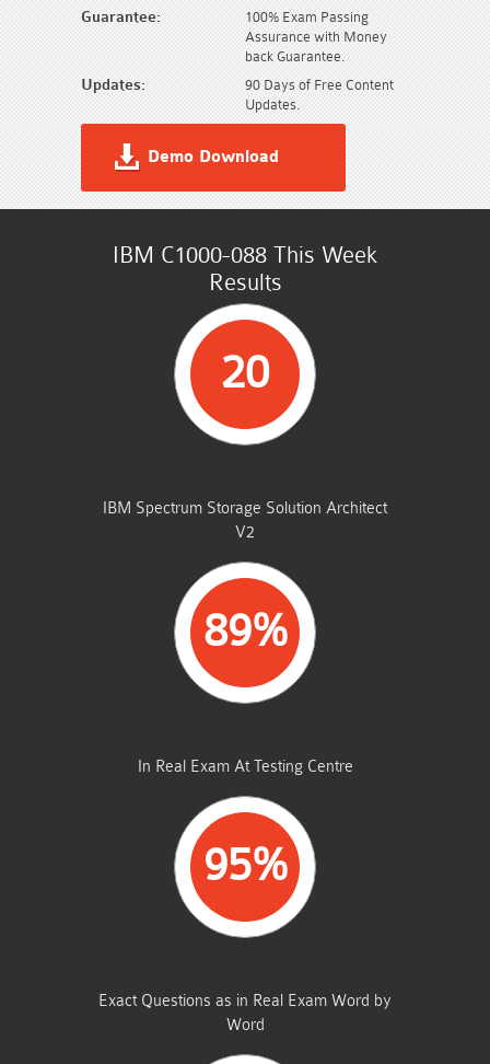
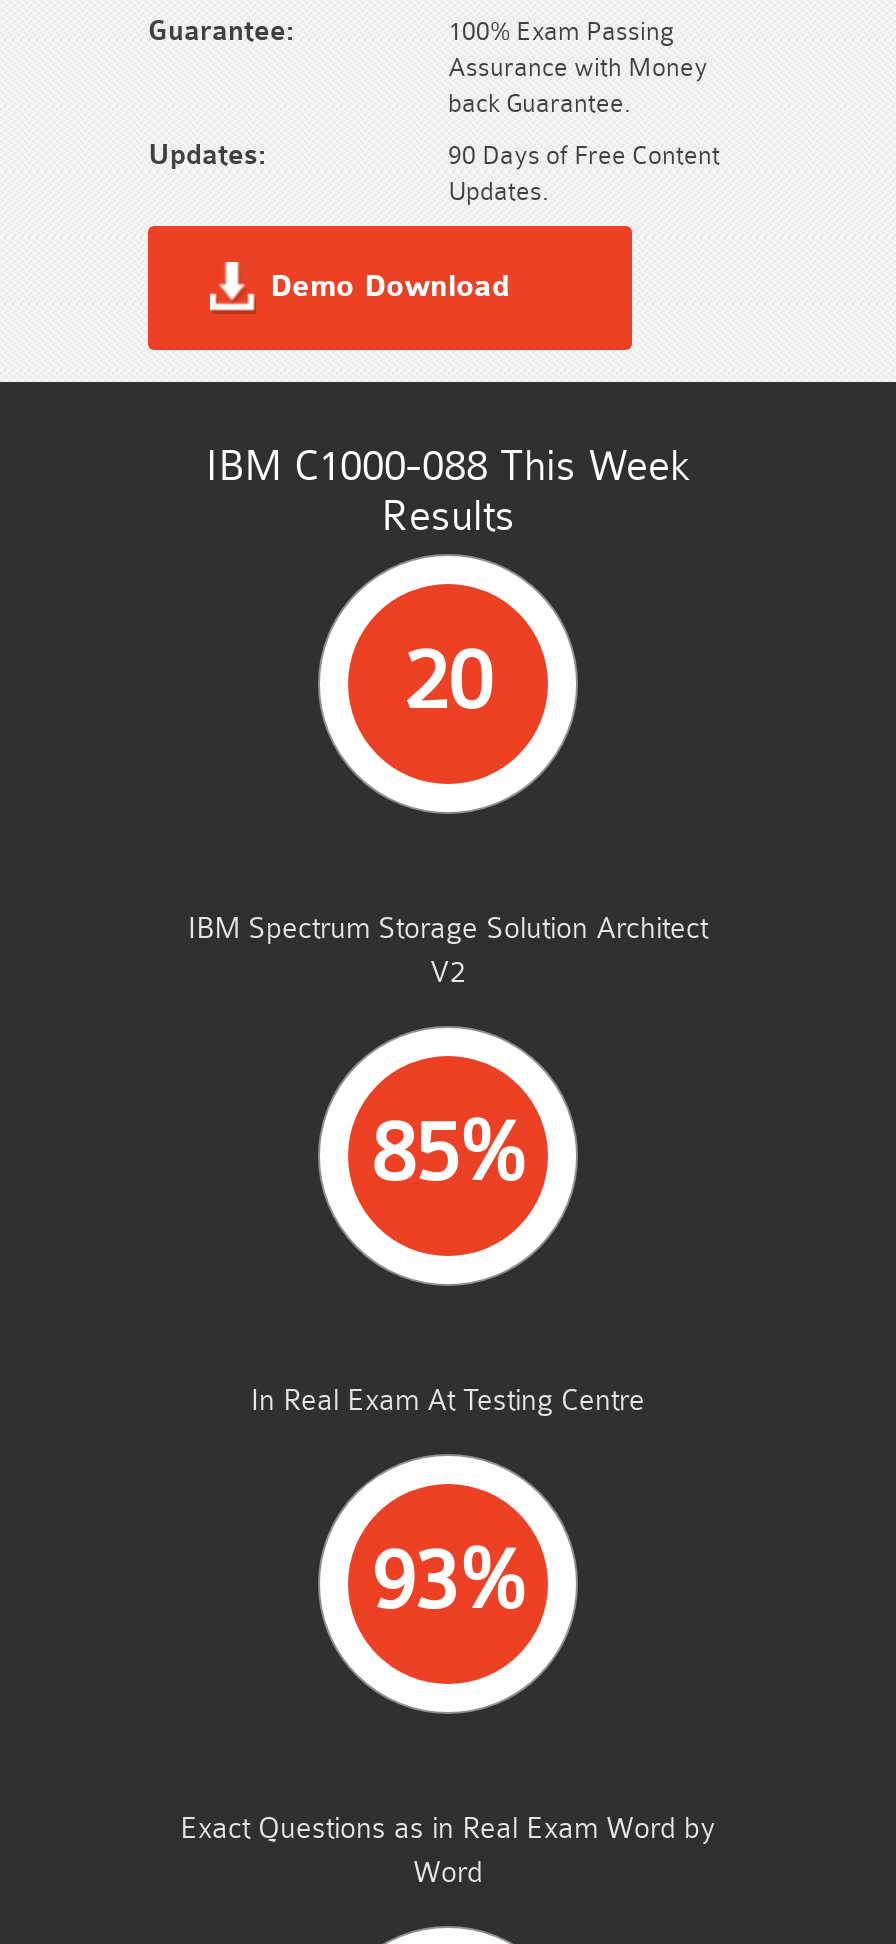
- 89%
+ 85%

- 95%
+ 93%
